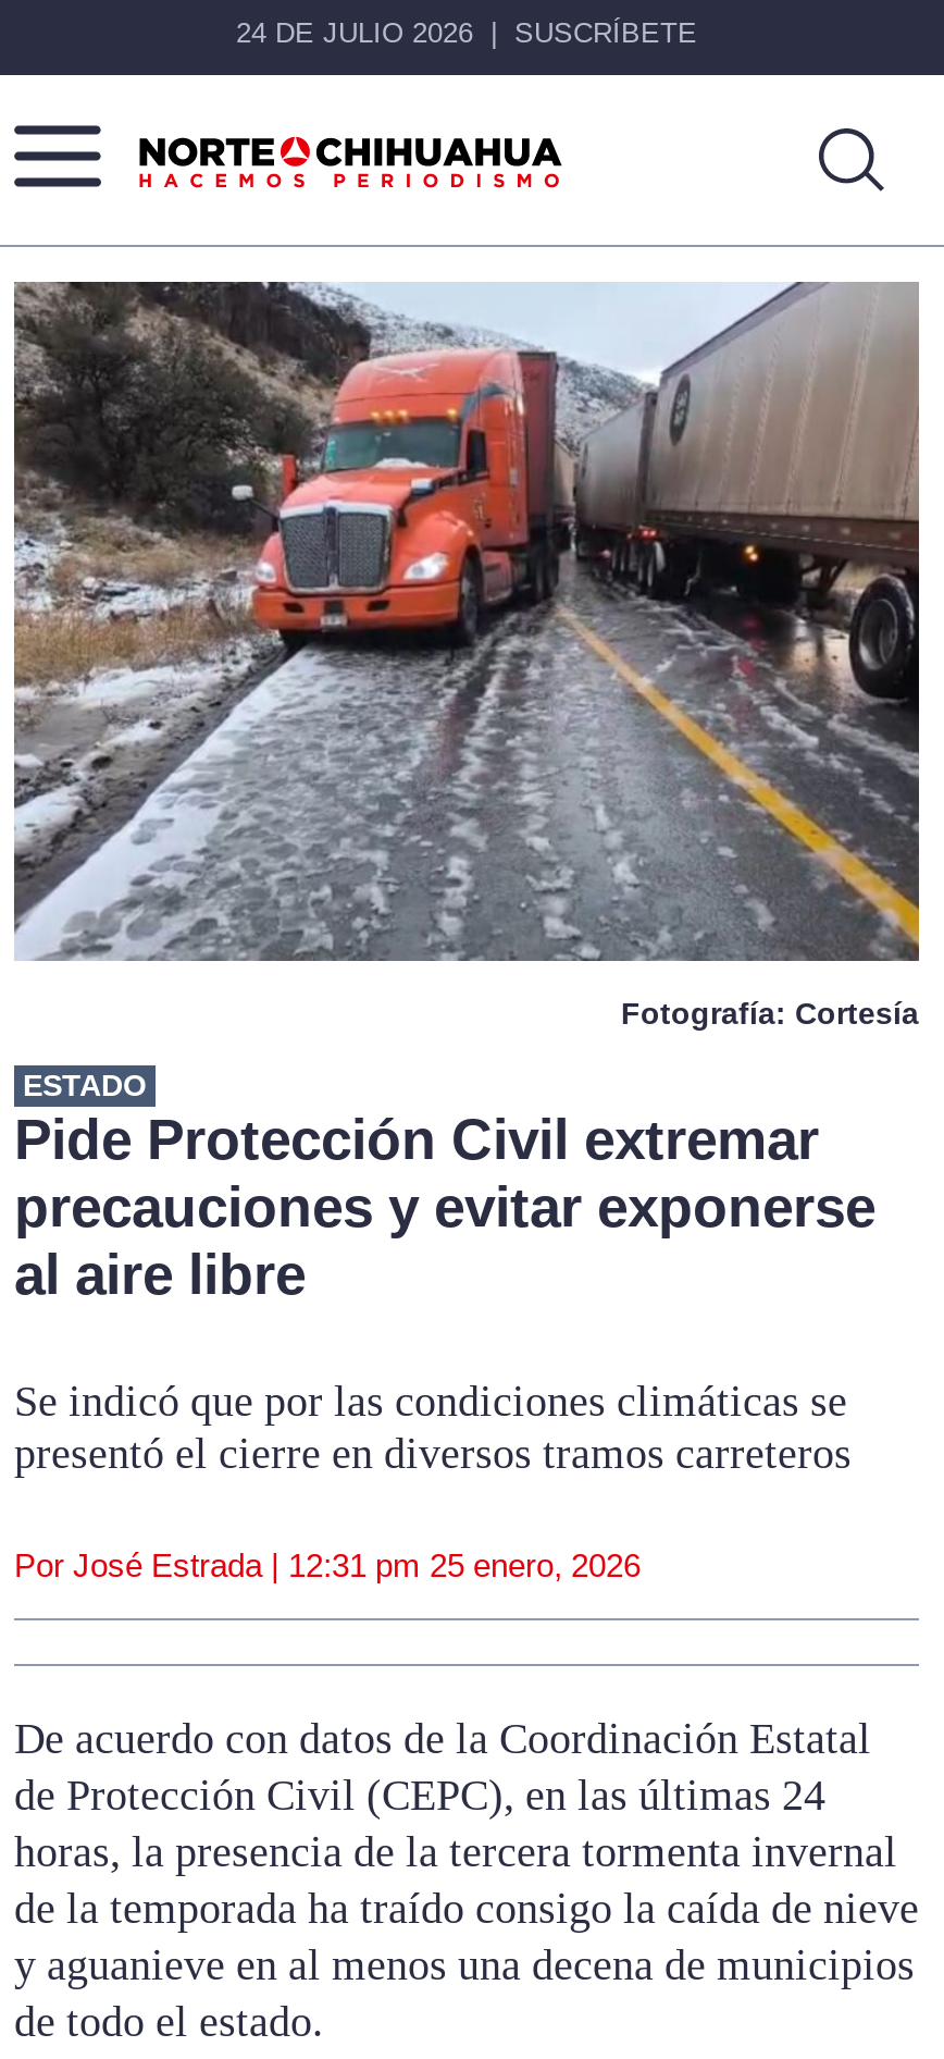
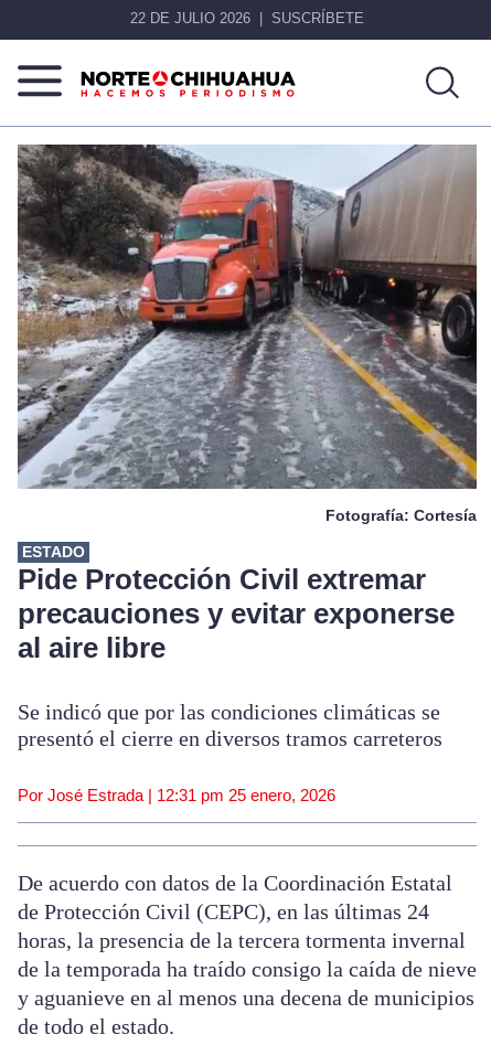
- 24 DE JULIO 2026 SUSCRÍBETE
+ 22 DE JULIO 2026 SUSCRÍBETE
